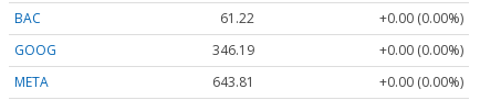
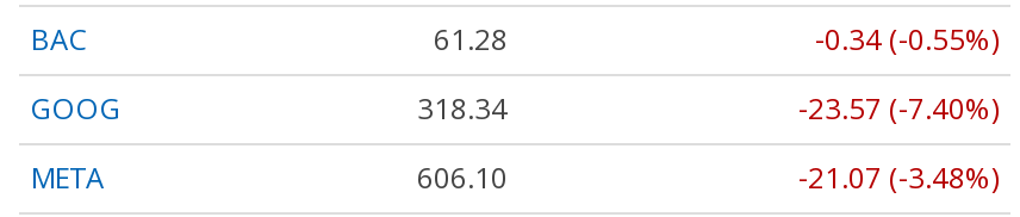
- 61.22
+ 61.28

- +0.00 (0.00%)
+ -0.34 (-0.55%)

- 346.19
+ 318.34

- +0.00 (0.00%)
+ -23.57 (-7.40%)

- 643.81
+ 606.10

- +0.00 (0.00%)
+ -21.07 (-3.48%)
